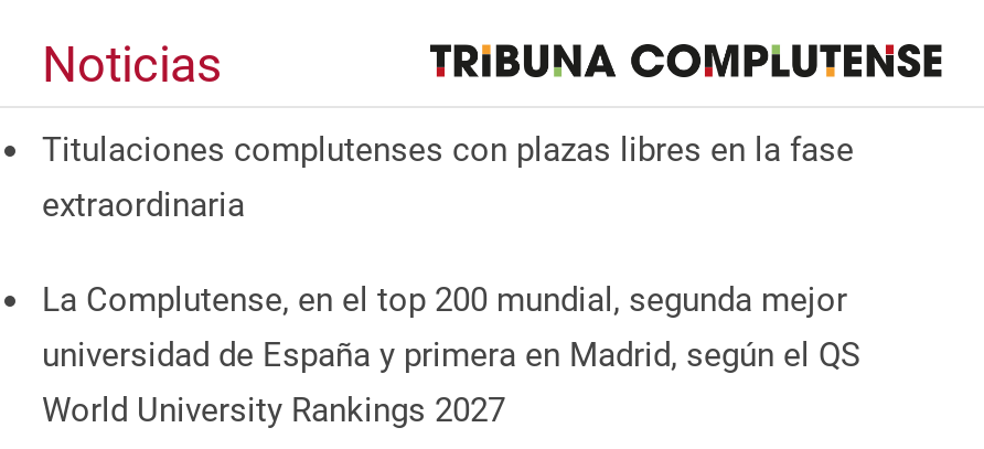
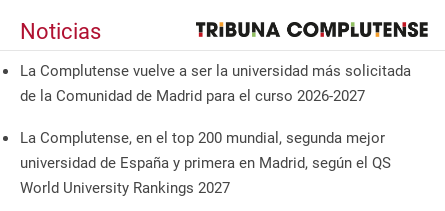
- Titulaciones complutenses con plazas libres en la fase
- extraordinaria
+ La Complutense vuelve a ser la universidad más solicitada
+ de la Comunidad de Madrid para el curso 2026-2027
